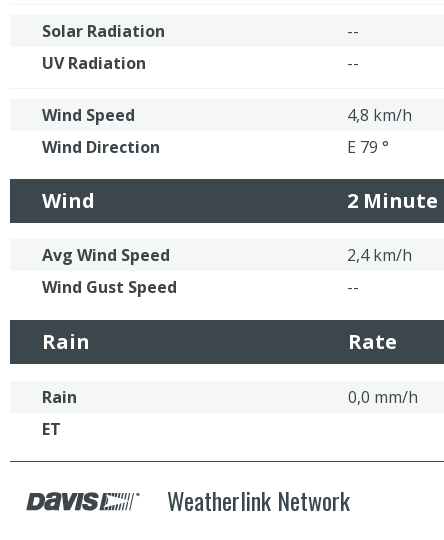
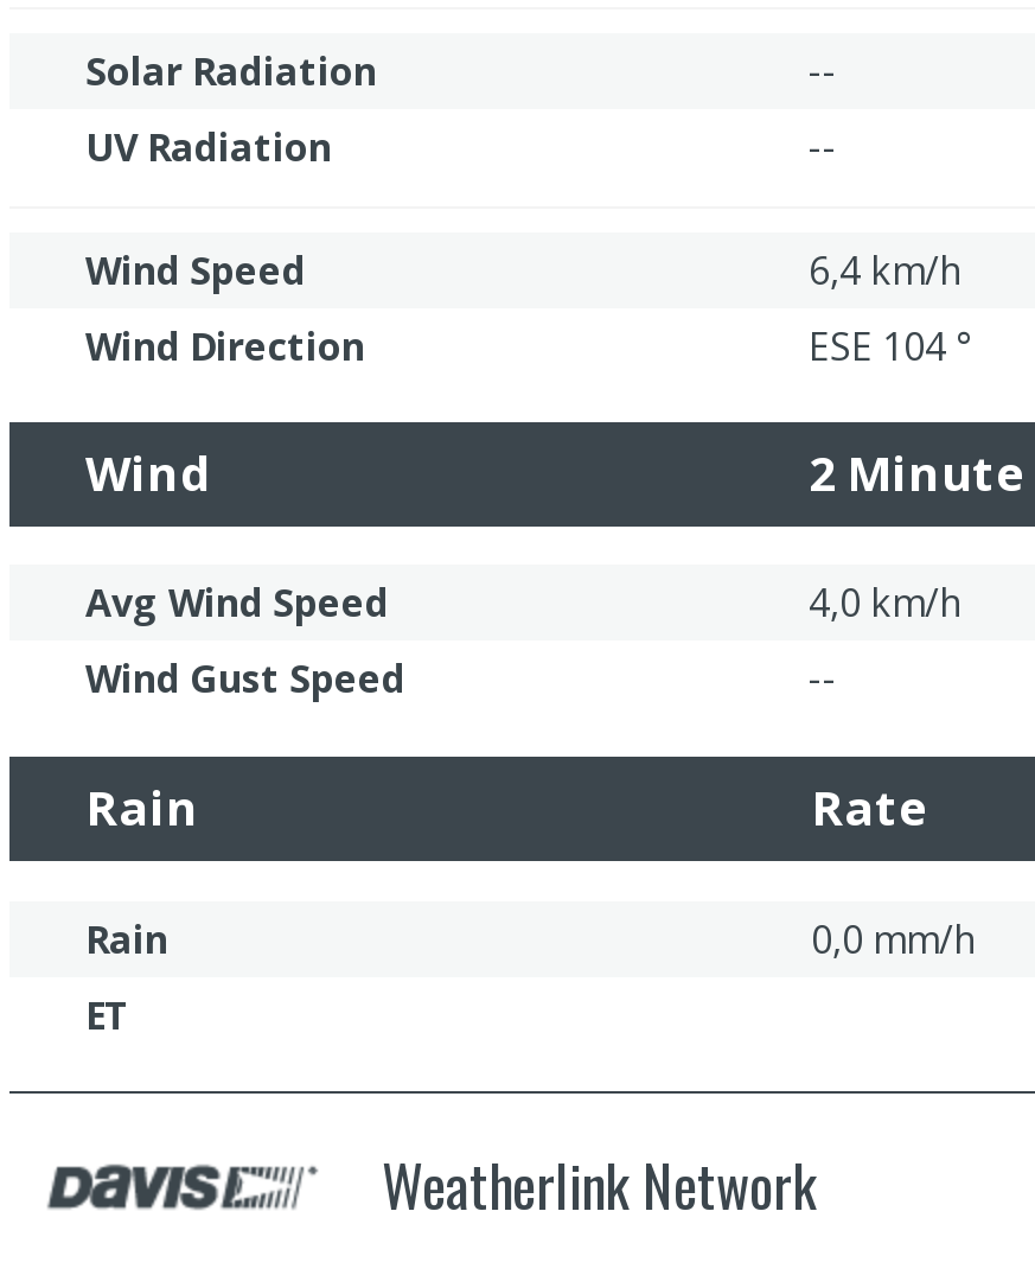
- 4,8 km/h
+ 6,4 km/h

- E 79 °
+ ESE 104 °

- 2,4 km/h
+ 4,0 km/h
